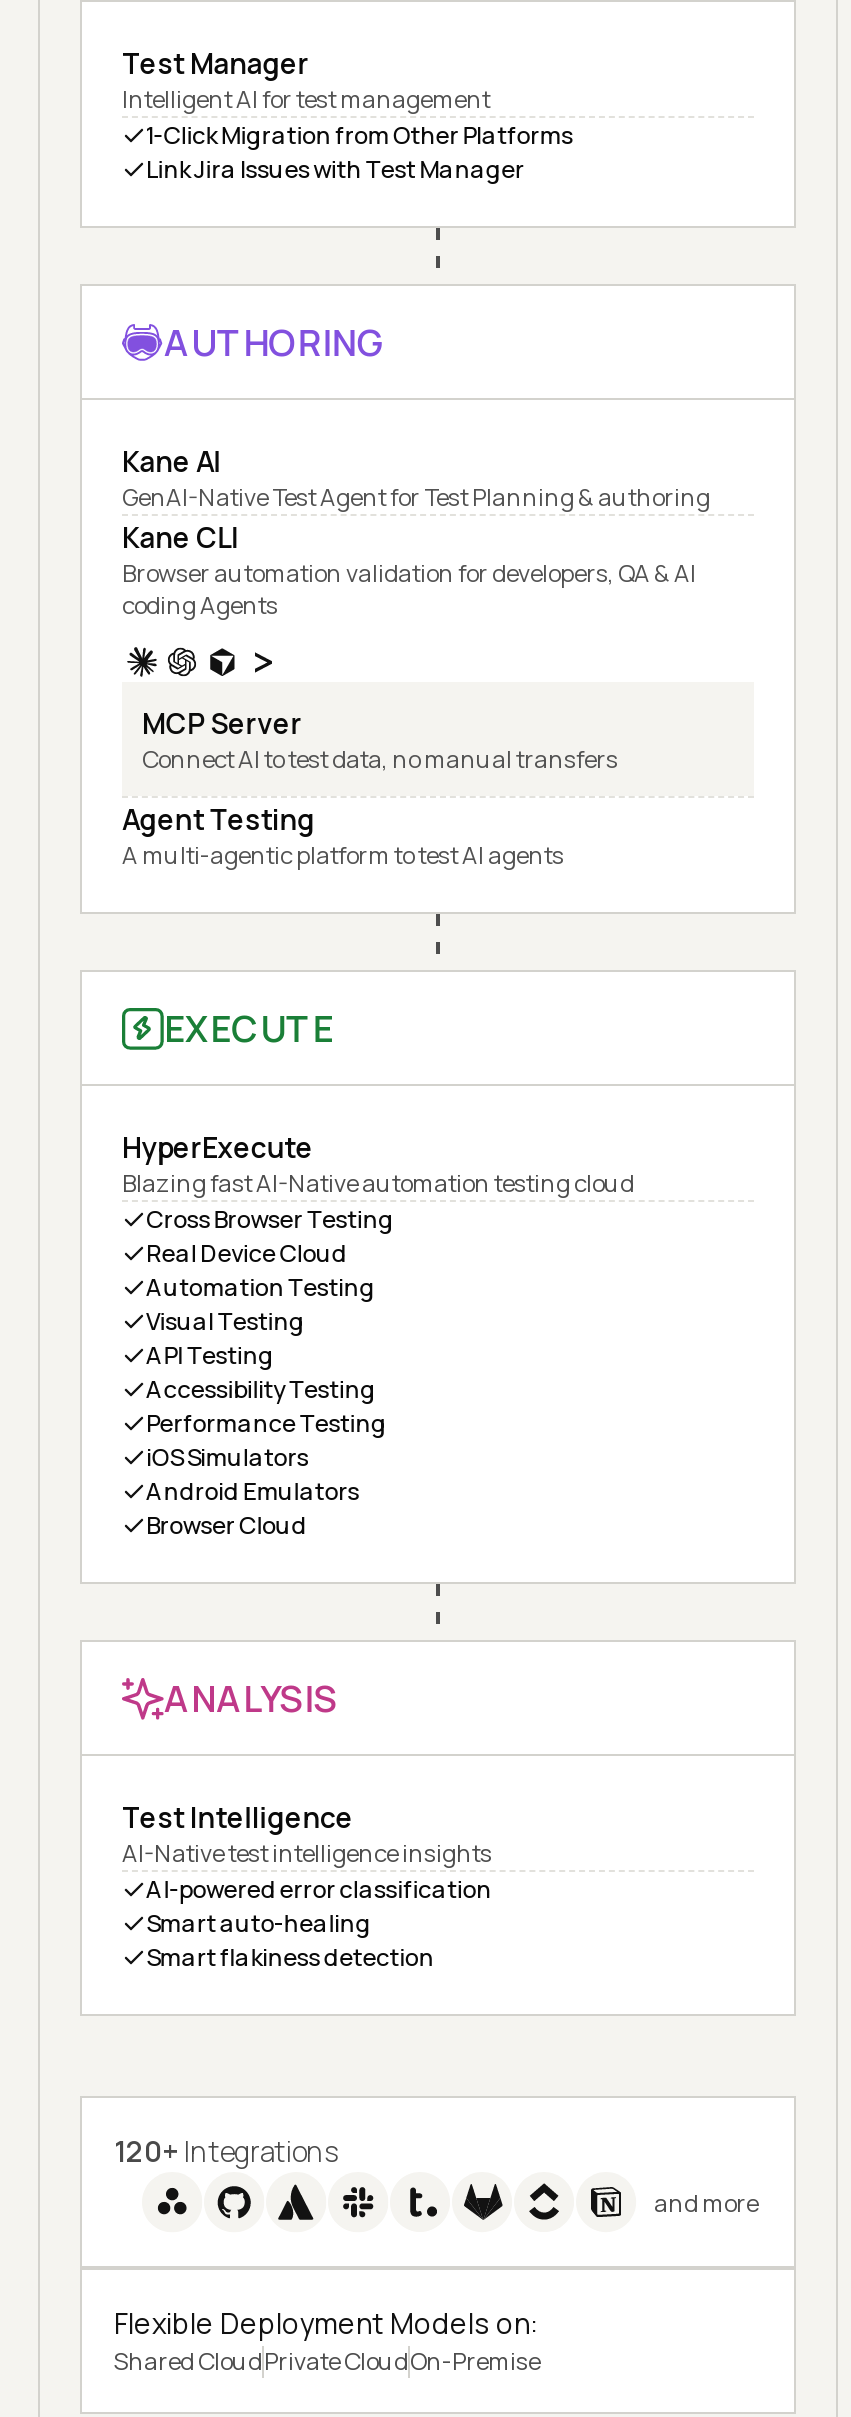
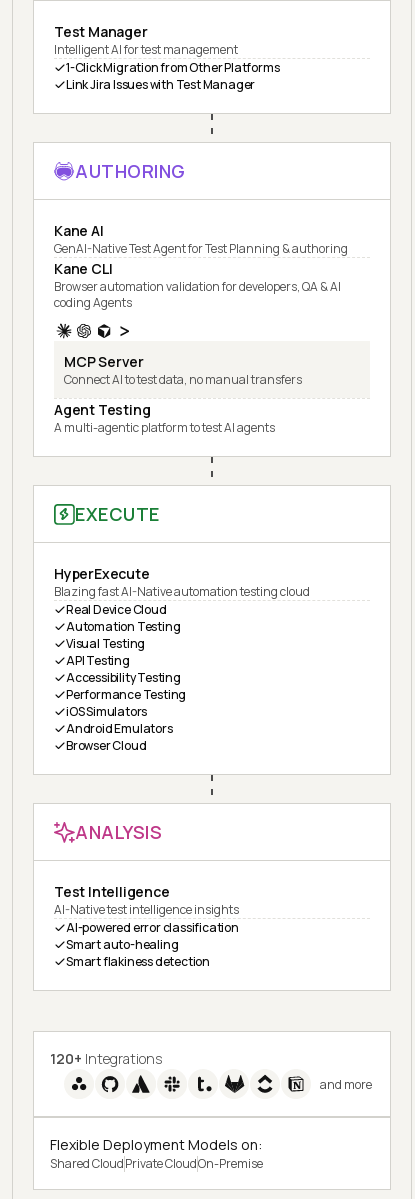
- Cross Browser Testing
